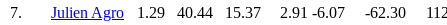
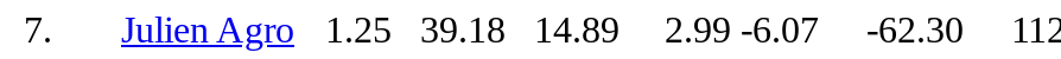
- 1.29
+ 1.25

- 40.44
+ 39.18

- 15.37
+ 14.89

- 2.91 -6.07
+ 2.99 -6.07
